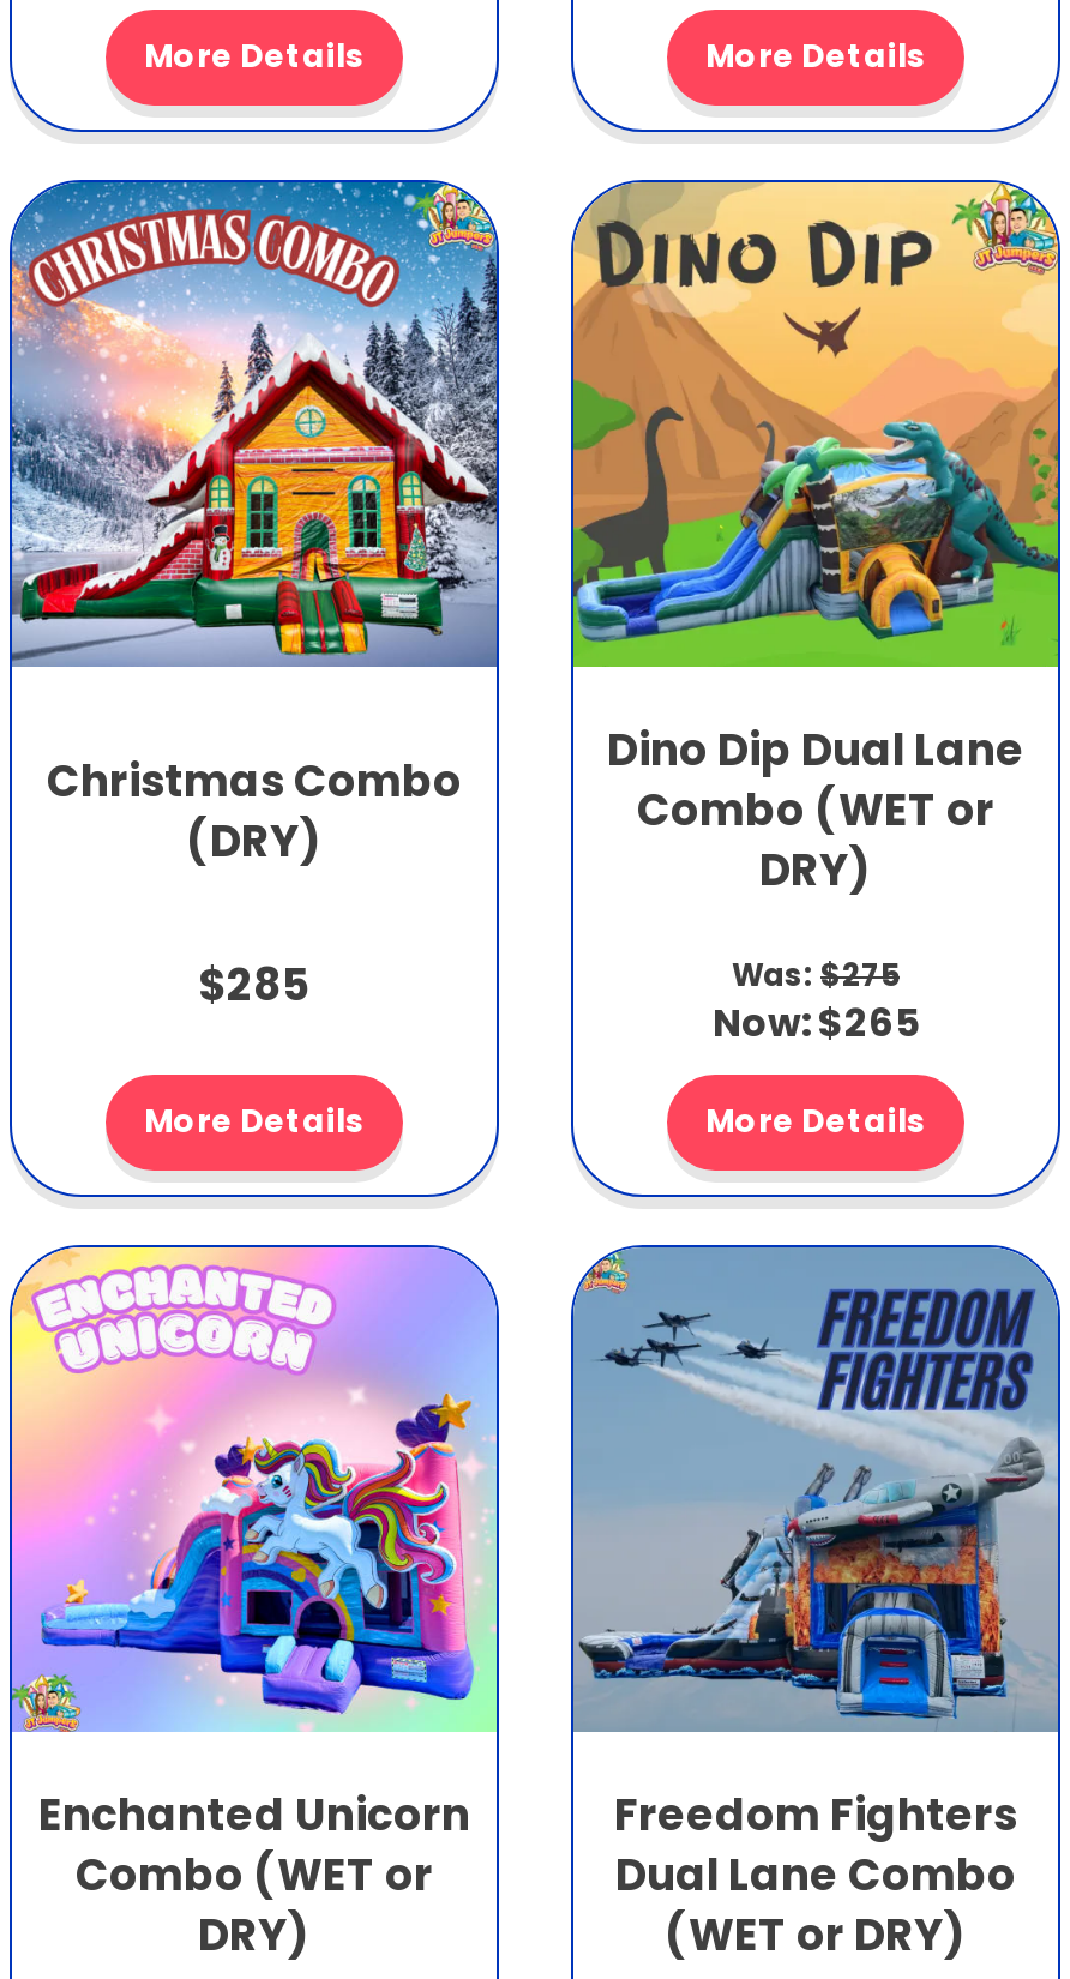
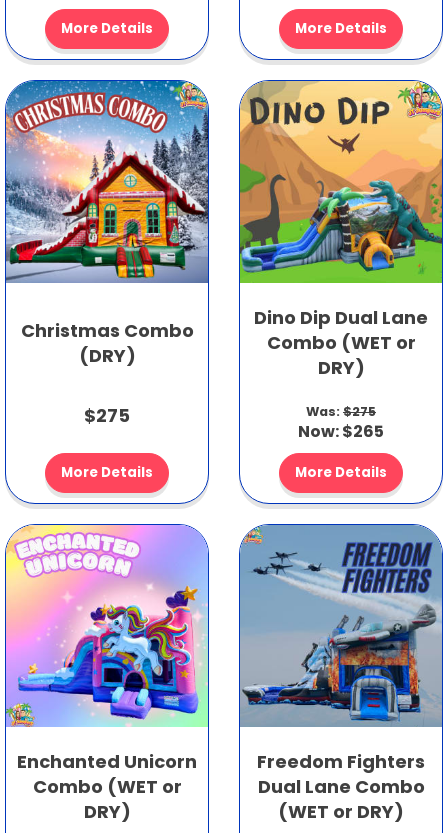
- $285
+ $275
